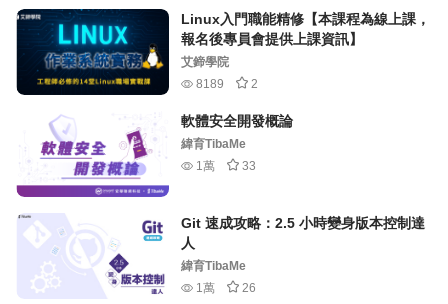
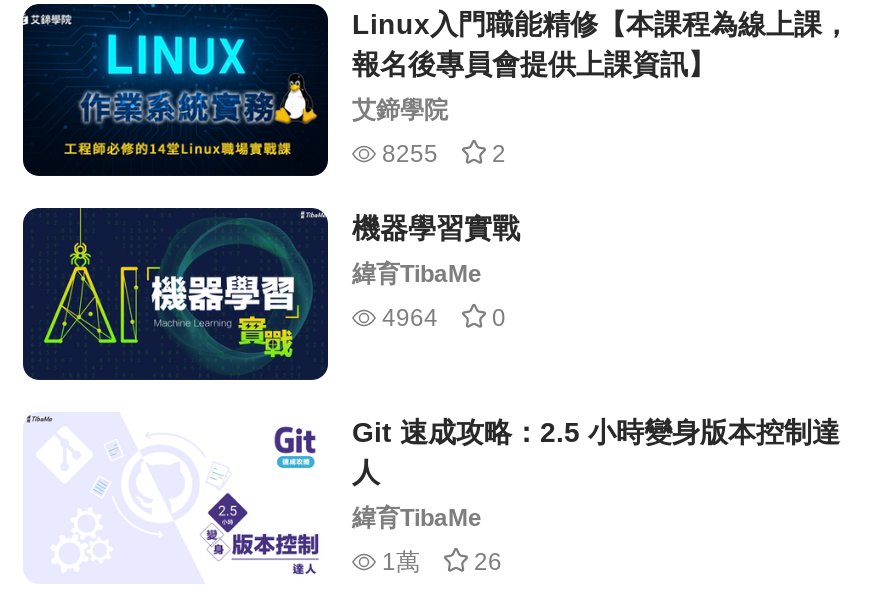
- 8189 2
+ 8255 2

- [image]
- 軟體安全開發概論
+ [image]
+ 機器學習實戰

- 1萬
- 33
+ 4964
+ 0
